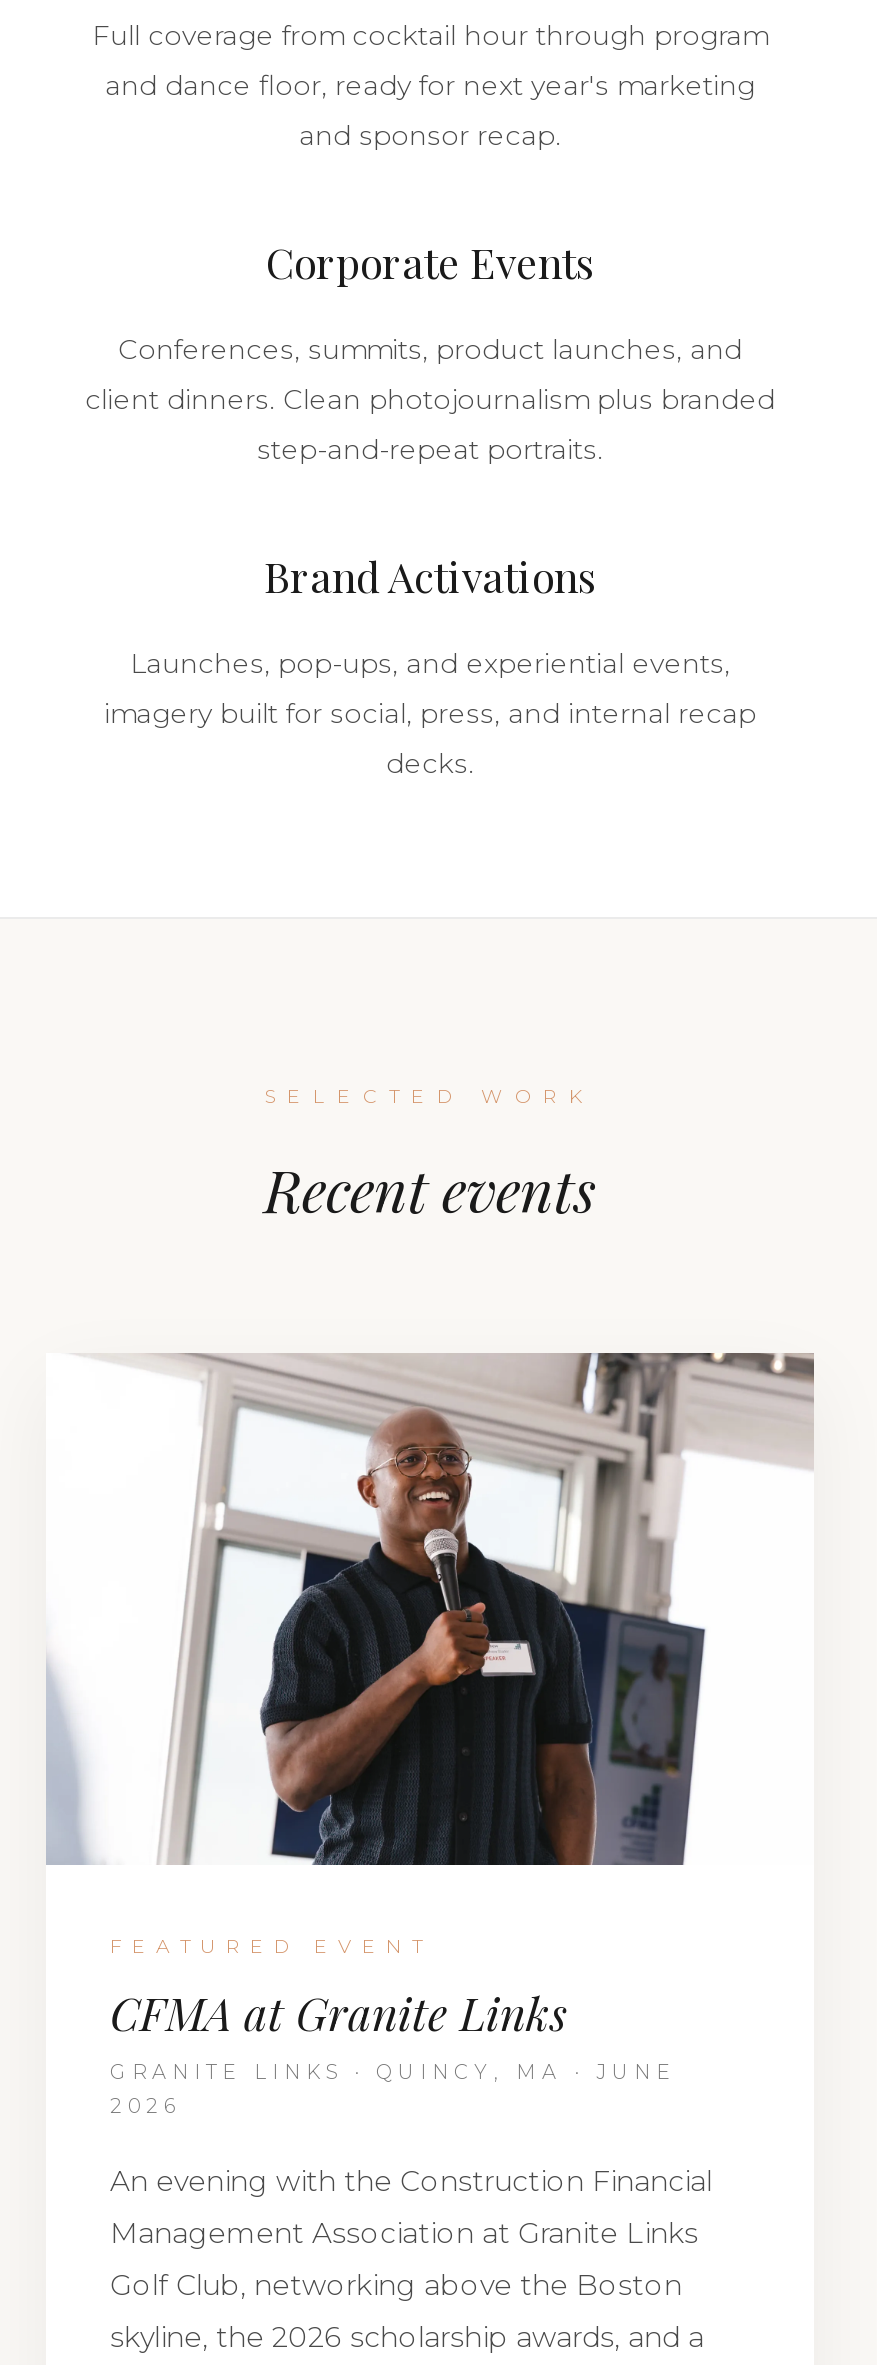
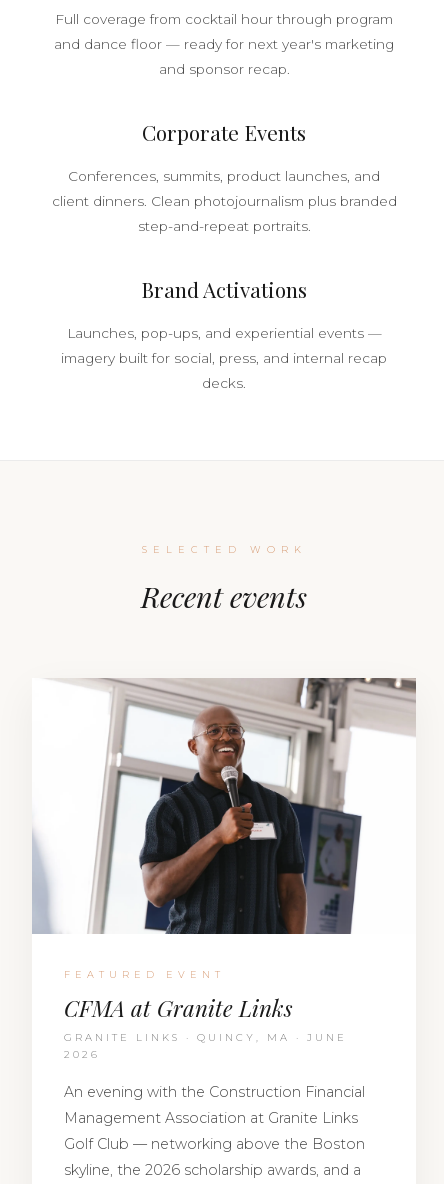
- and dance floor, ready for next year's marketing
+ and dance floor — ready for next year's marketing

- Launches, pop-ups, and experiential events,
+ Launches, pop-ups, and experiential events —

- Golf Club, networking above the Boston
+ Golf Club — networking above the Boston
